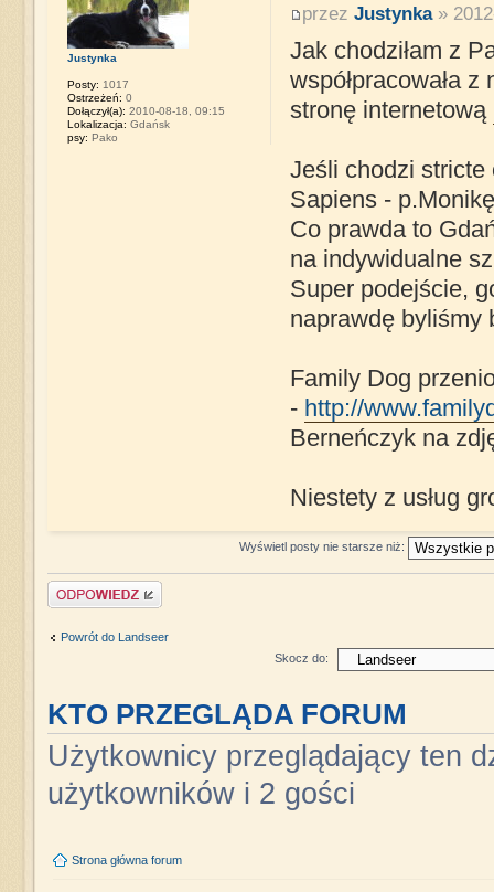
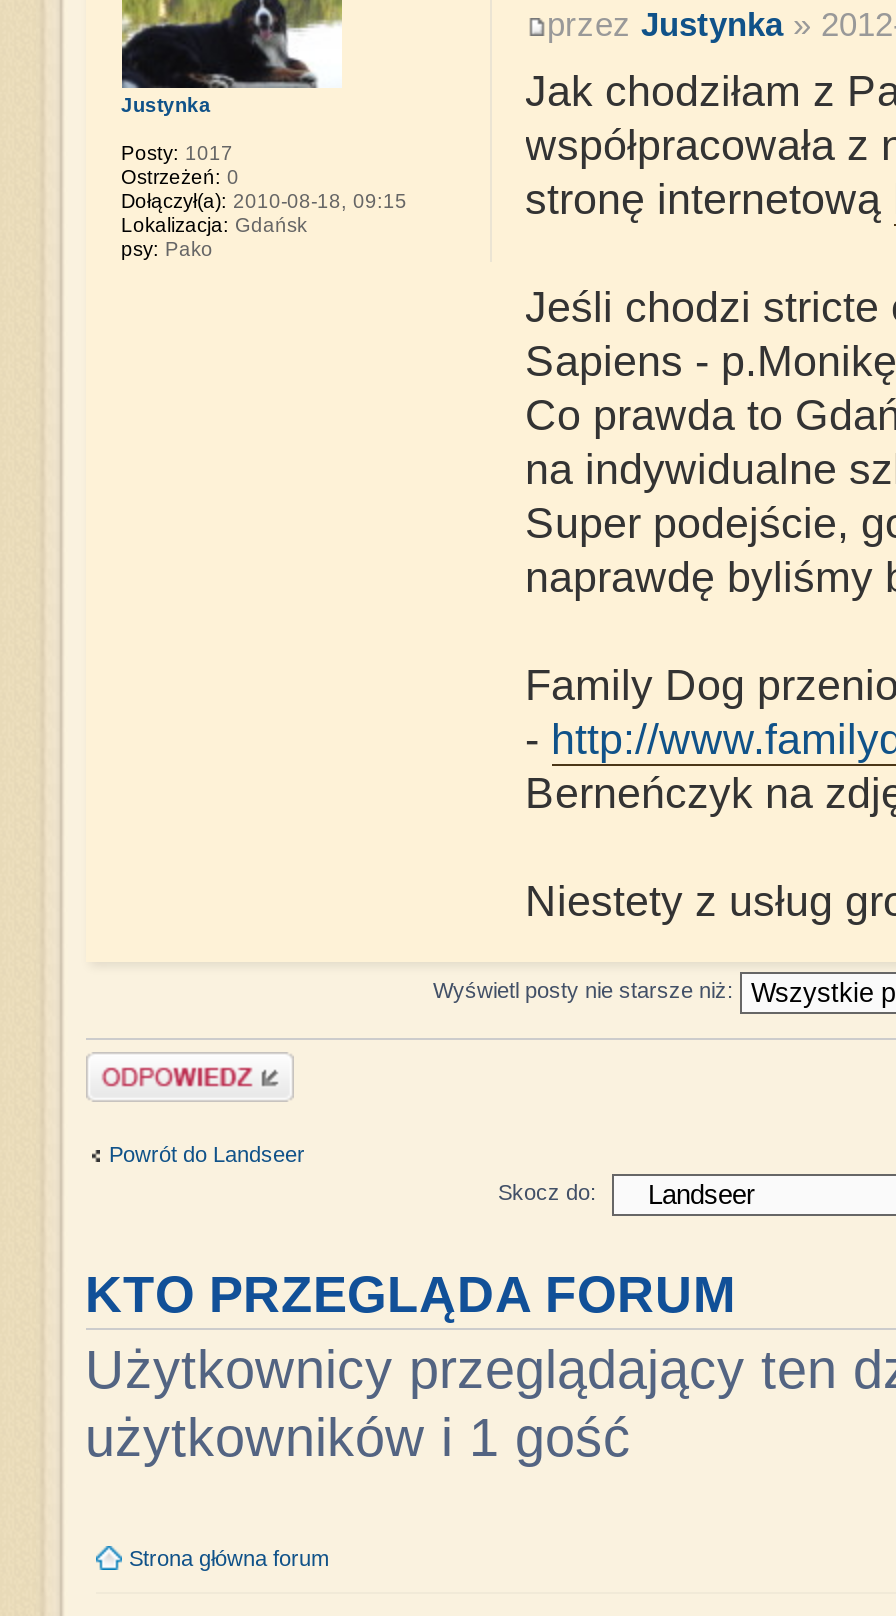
- użytkowników i 2 gości
+ użytkowników i 1 gość
